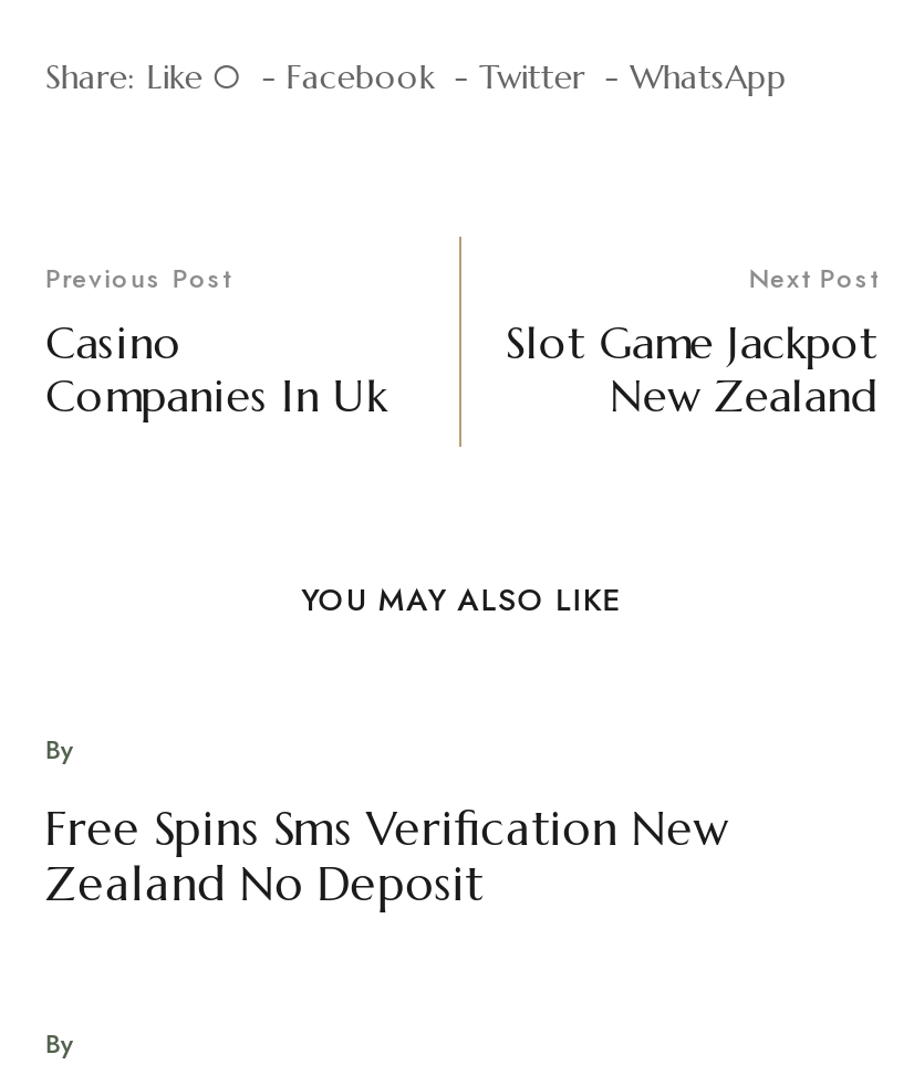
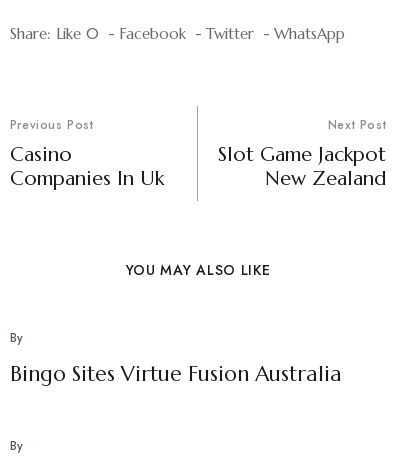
- Free Spins Sms Verification New
- Zealand No Deposit
+ Bingo Sites Virtue Fusion Australia
